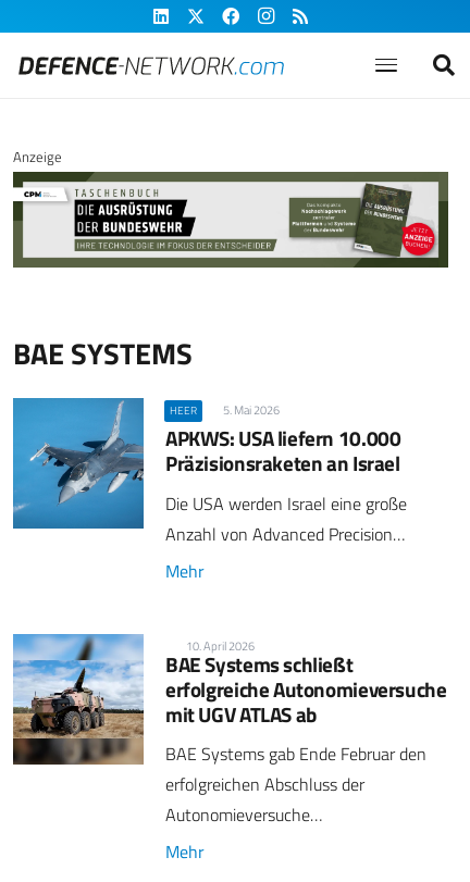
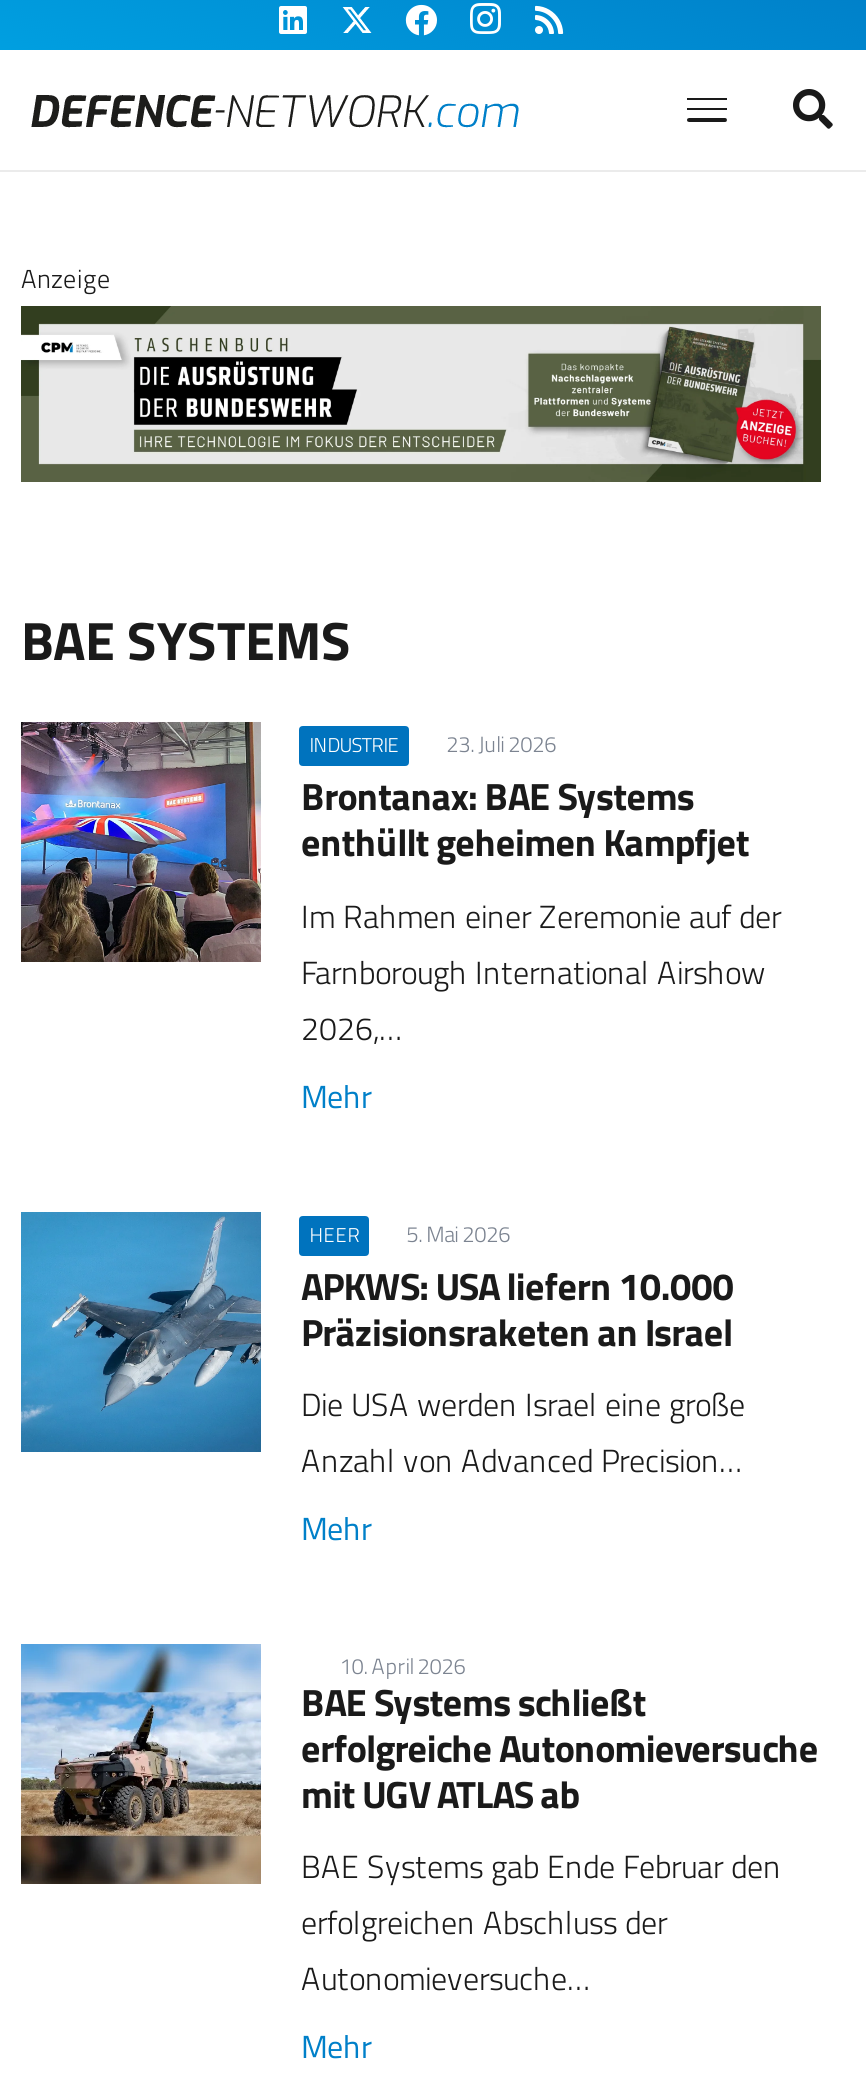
+ [image]
+ INDUSTRIE
+ 23. Juli 2026
+ Brontanax: BAE Systems
+ enthüllt geheimen Kampfjet
+ Im Rahmen einer Zeremonie auf der
+ Farnborough International Airshow
+ 2026,…
+ Mehr
